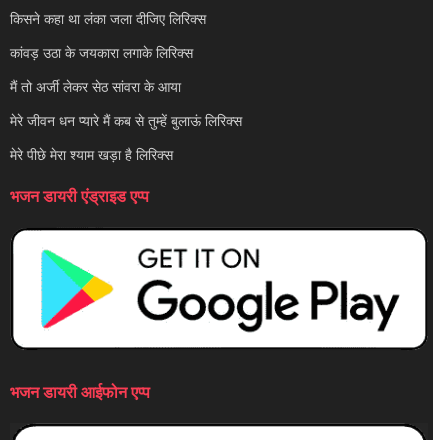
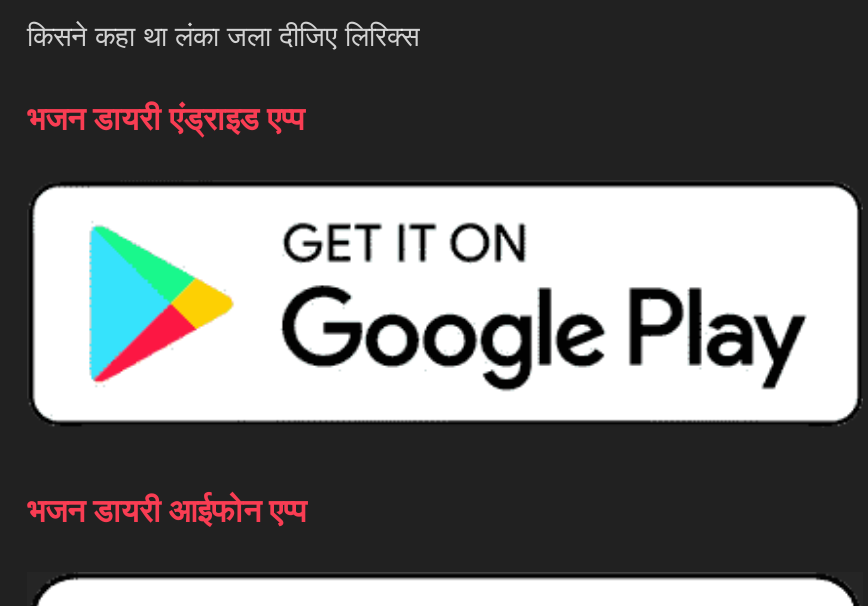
- कांवड़ उठा के जयकारा लगाके लिरिक्स
- मैं तो अर्जी लेकर सेठ सांवरा के आया
- मेरे जीवन धन प्यारे मैं कब से तुम्हें बुलाऊं लिरिक्स
- मेरे पीछे मेरा श्याम खड़ा है लिरिक्स
